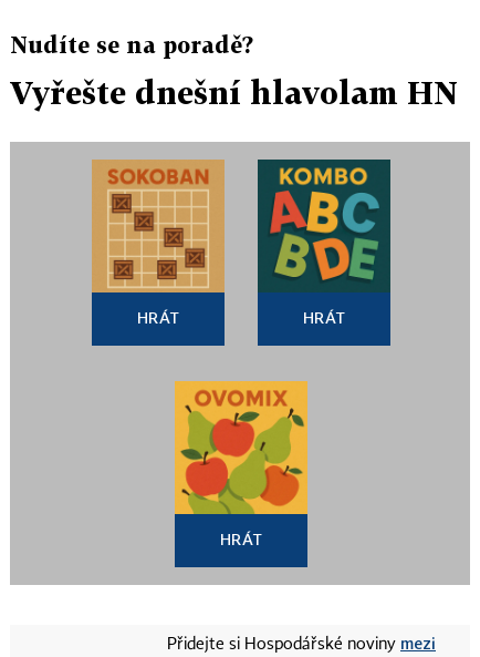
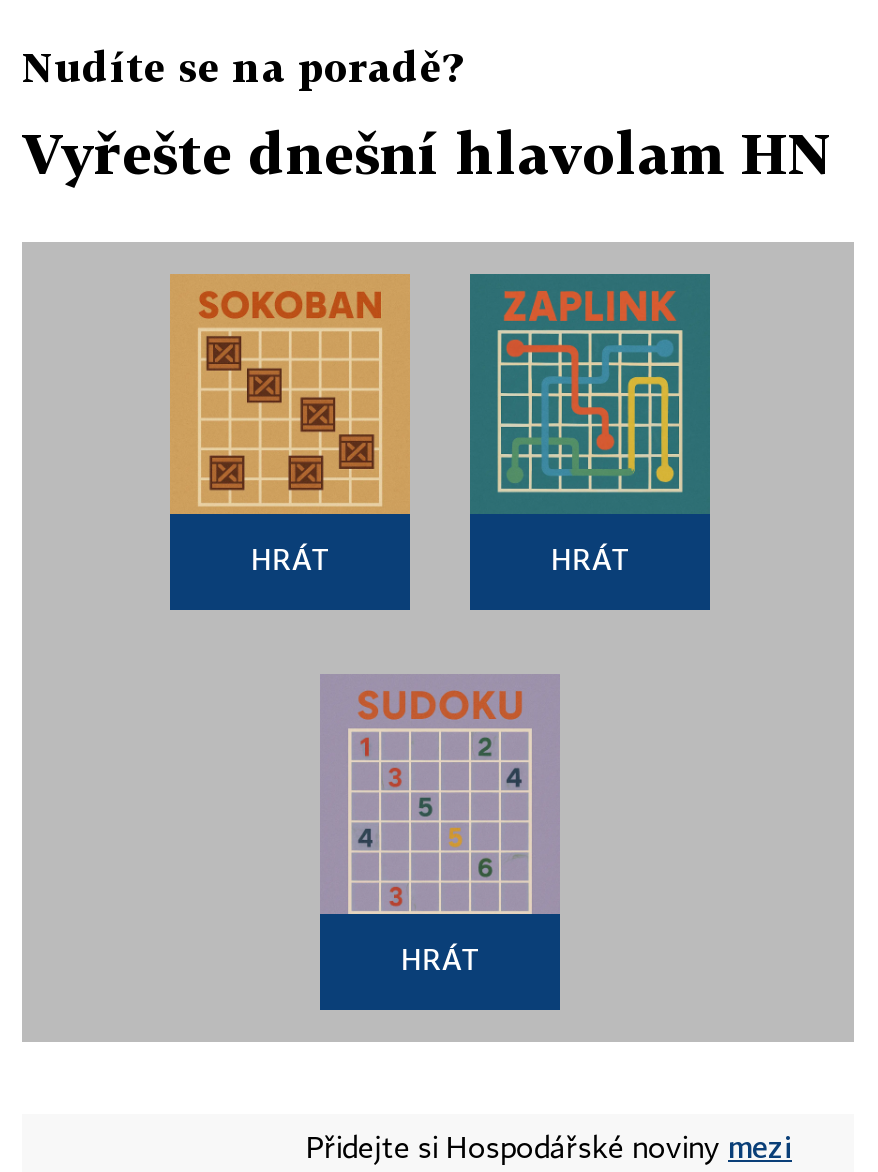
- [image]
+ [image]

- [image]
+ [image]
